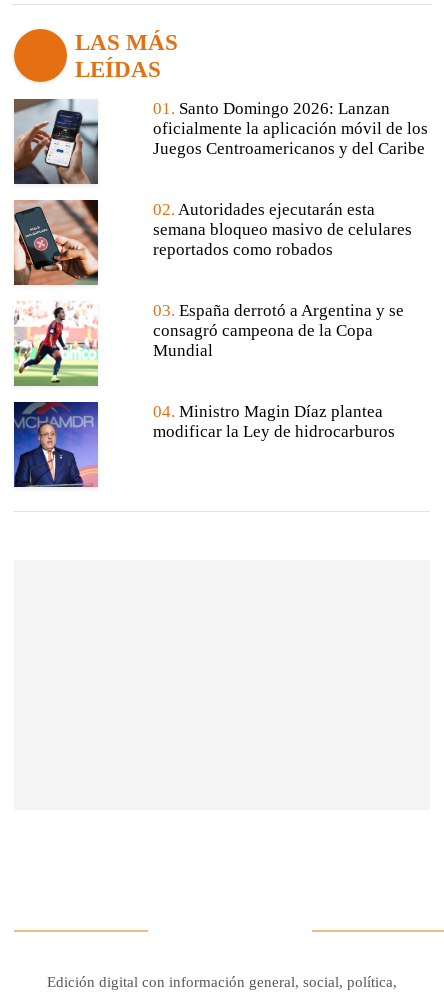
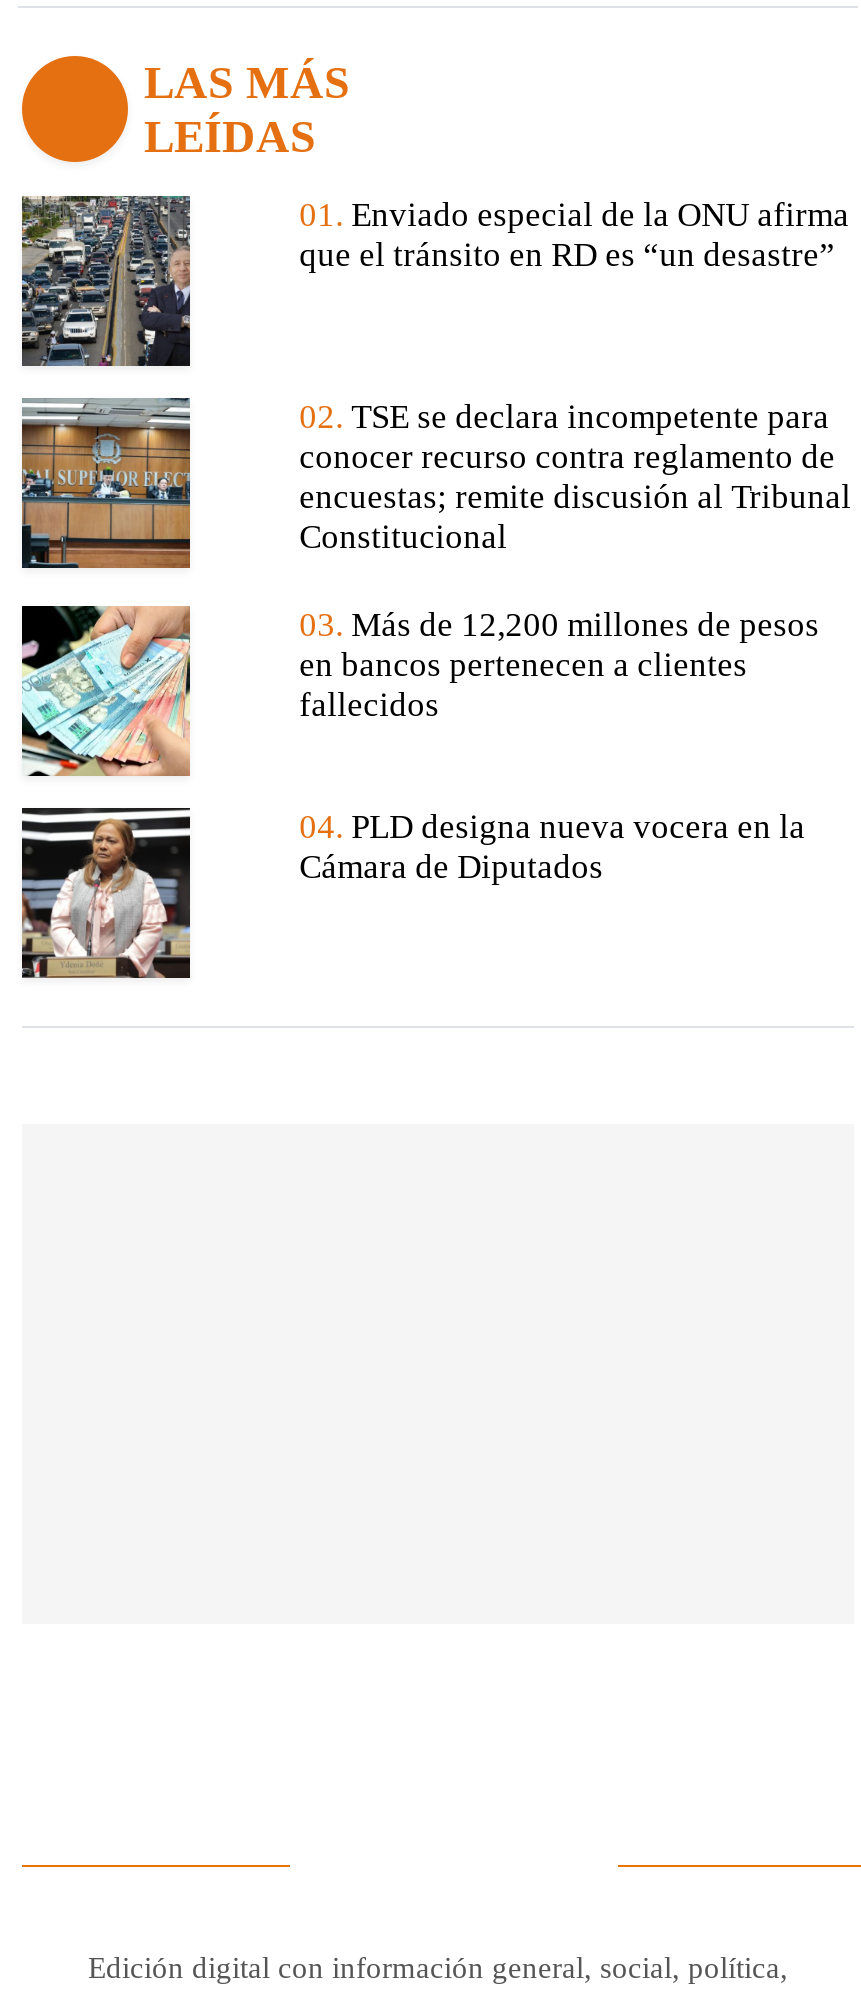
- [image]
+ [image]

- 01. Santo Domingo 2026: Lanzan
- oficialmente la aplicación móvil de los
- Juegos Centroamericanos y del Caribe
+ 01. Enviado especial de la ONU afirma
+ que el tránsito en RD es “un desastre”

- [image]
+ [image]

- 02. Autoridades ejecutarán esta
- semana bloqueo masivo de celulares
- reportados como robados
+ 02. TSE se declara incompetente para
+ conocer recurso contra reglamento de
+ encuestas; remite discusión al Tribunal
+ Constitucional

- [image]
+ [image]

- 03. España derrotó a Argentina y se
- consagró campeona de la Copa
- Mundial
+ 03. Más de 12,200 millones de pesos
+ en bancos pertenecen a clientes
+ fallecidos

- [image]
+ [image]

- 04. Ministro Magin Díaz plantea
- modificar la Ley de hidrocarburos
+ 04. PLD designa nueva vocera en la
+ Cámara de Diputados
